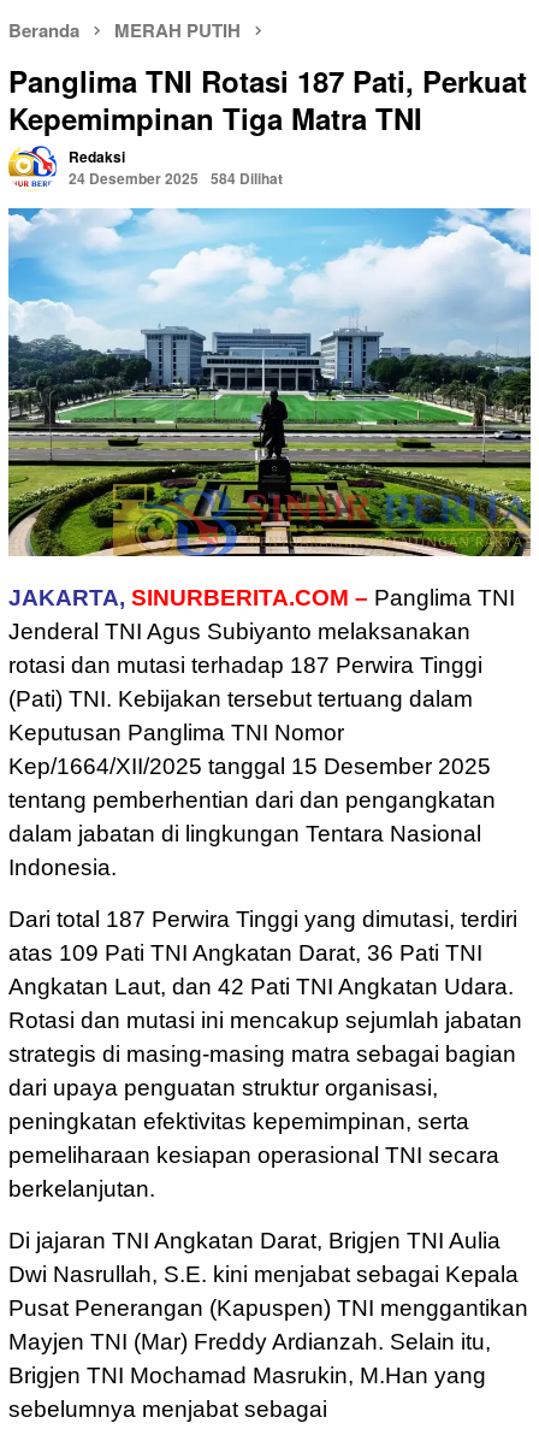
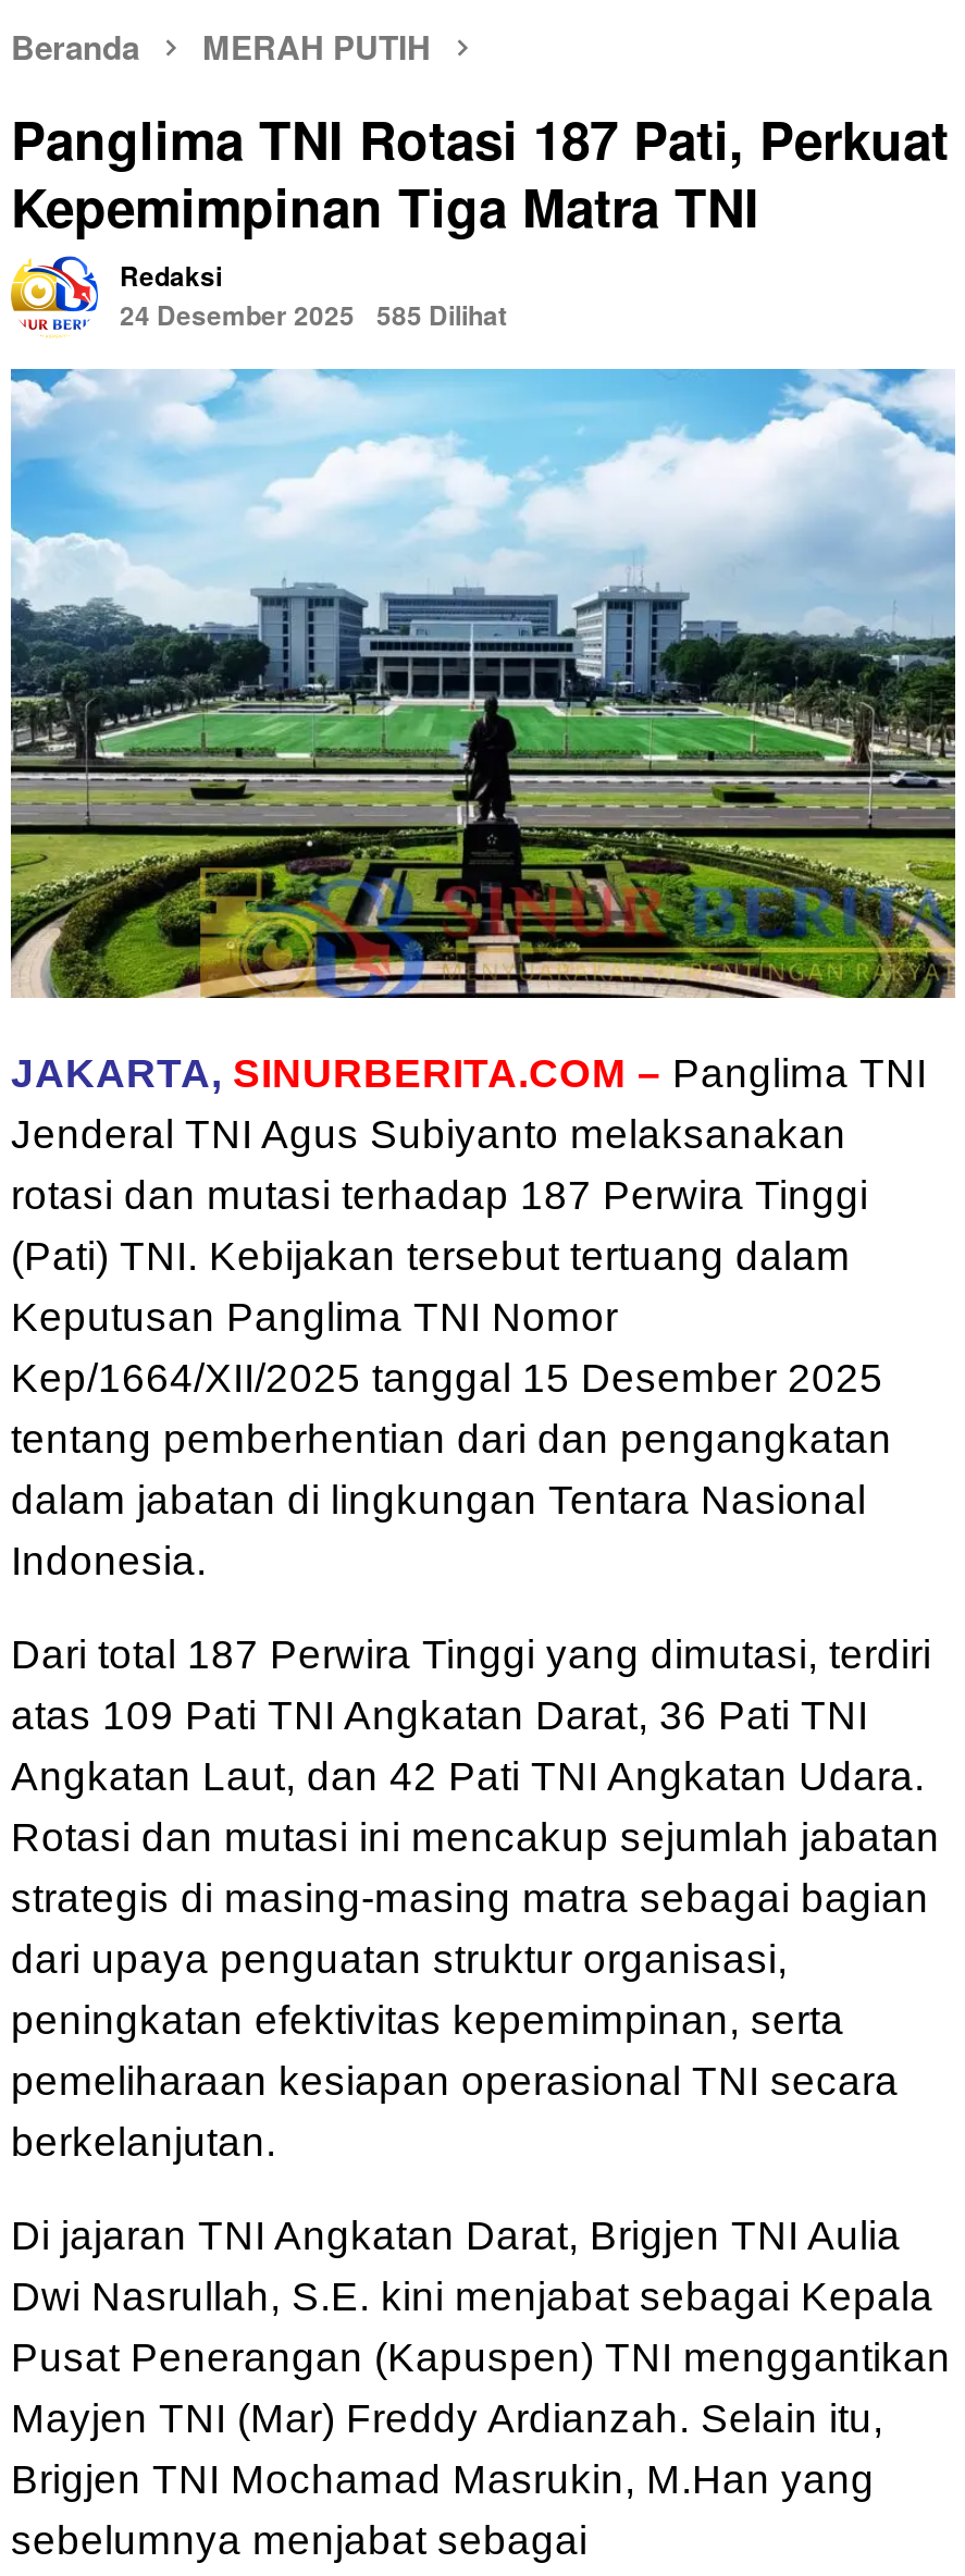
- 24 Desember 2025 584 Dilihat
+ 24 Desember 2025 585 Dilihat
